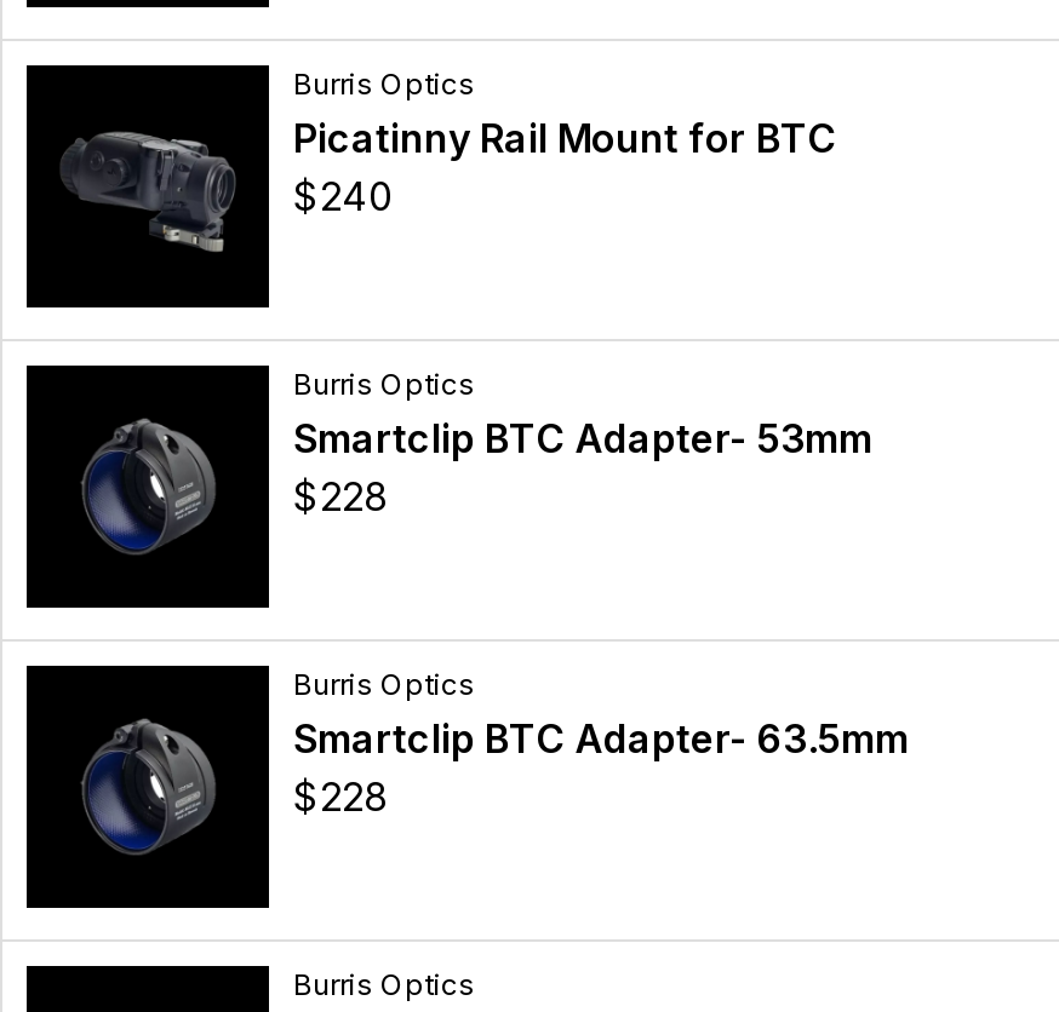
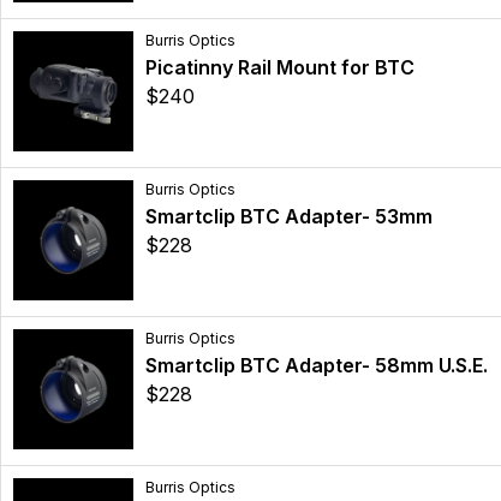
- Smartclip BTC Adapter- 63.5mm
+ Smartclip BTC Adapter- 58mm U.S.E.
